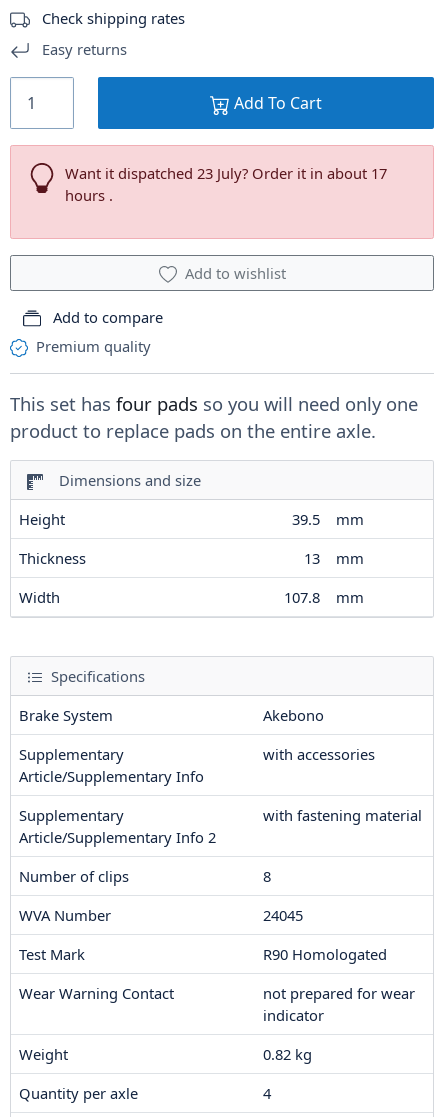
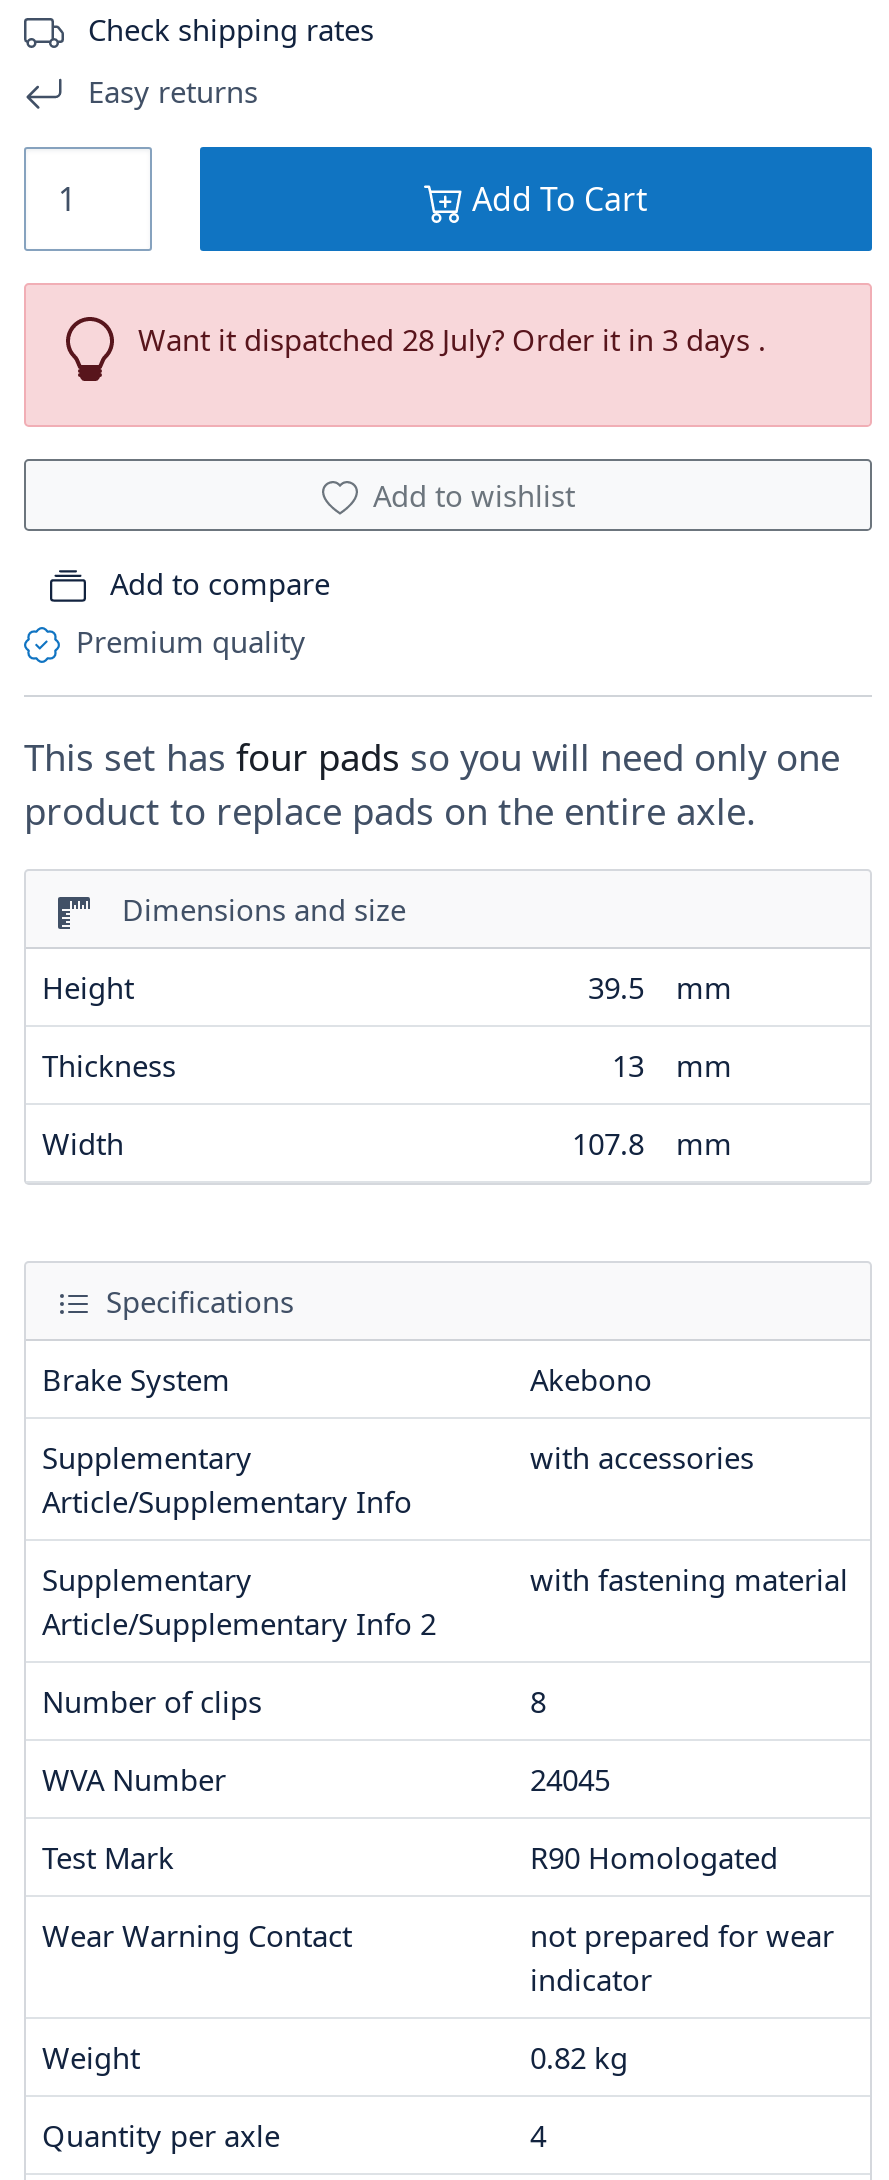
- Want it dispatched 23 July? Order it in about 17
- hours .
+ Want it dispatched 28 July? Order it in 3 days .
